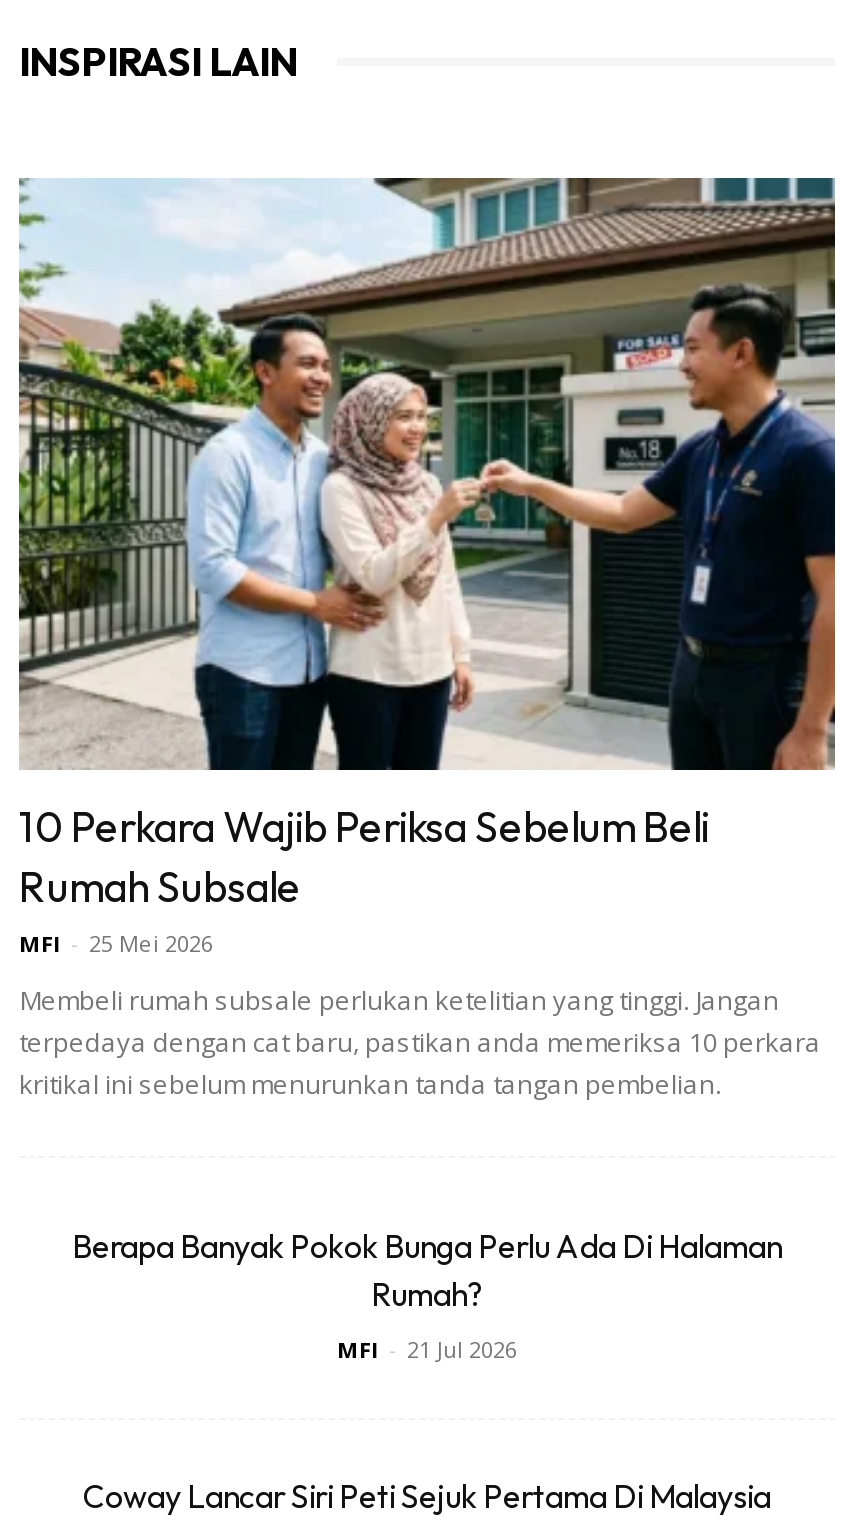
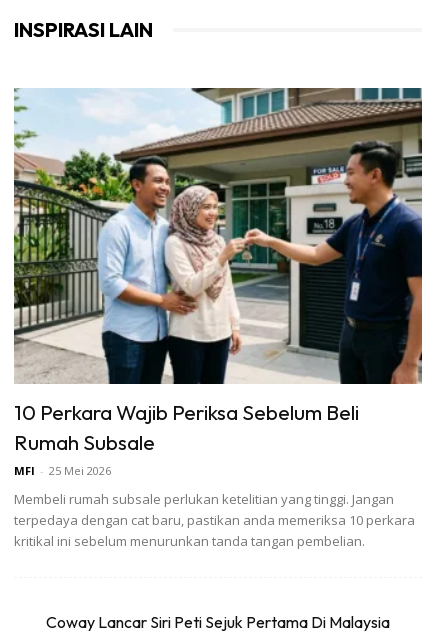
- Berapa Banyak Pokok Bunga Perlu Ada Di Halaman
- Rumah?
- MFI - 21 Jul 2026
